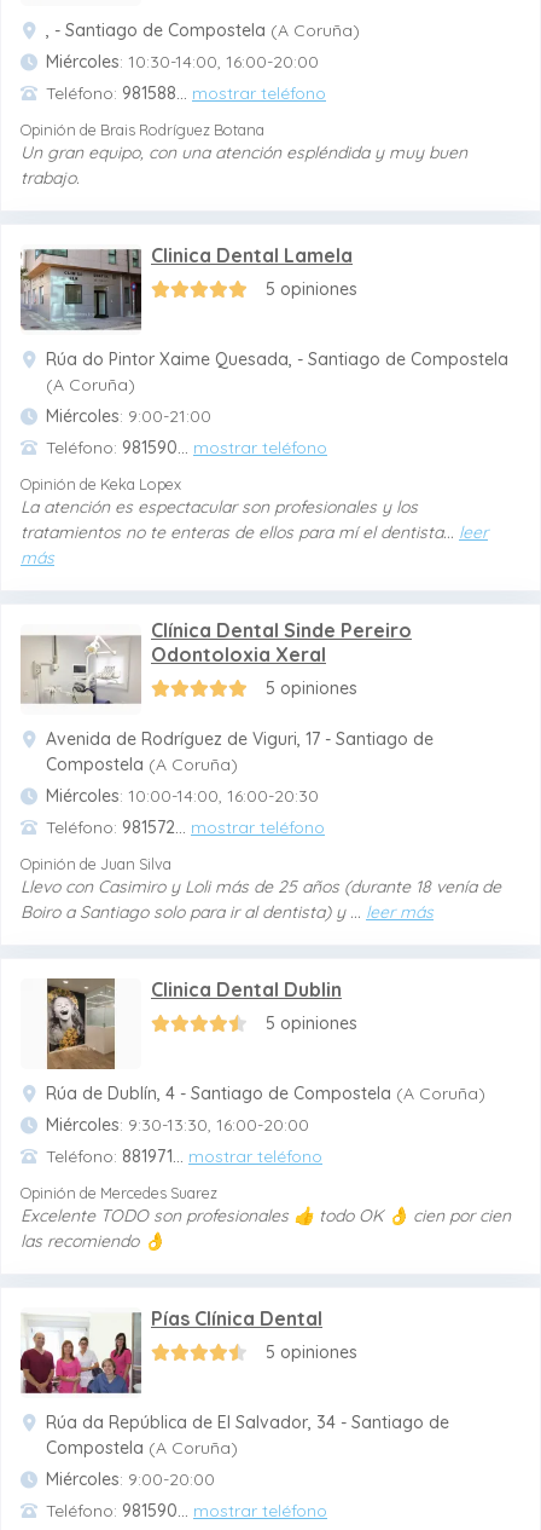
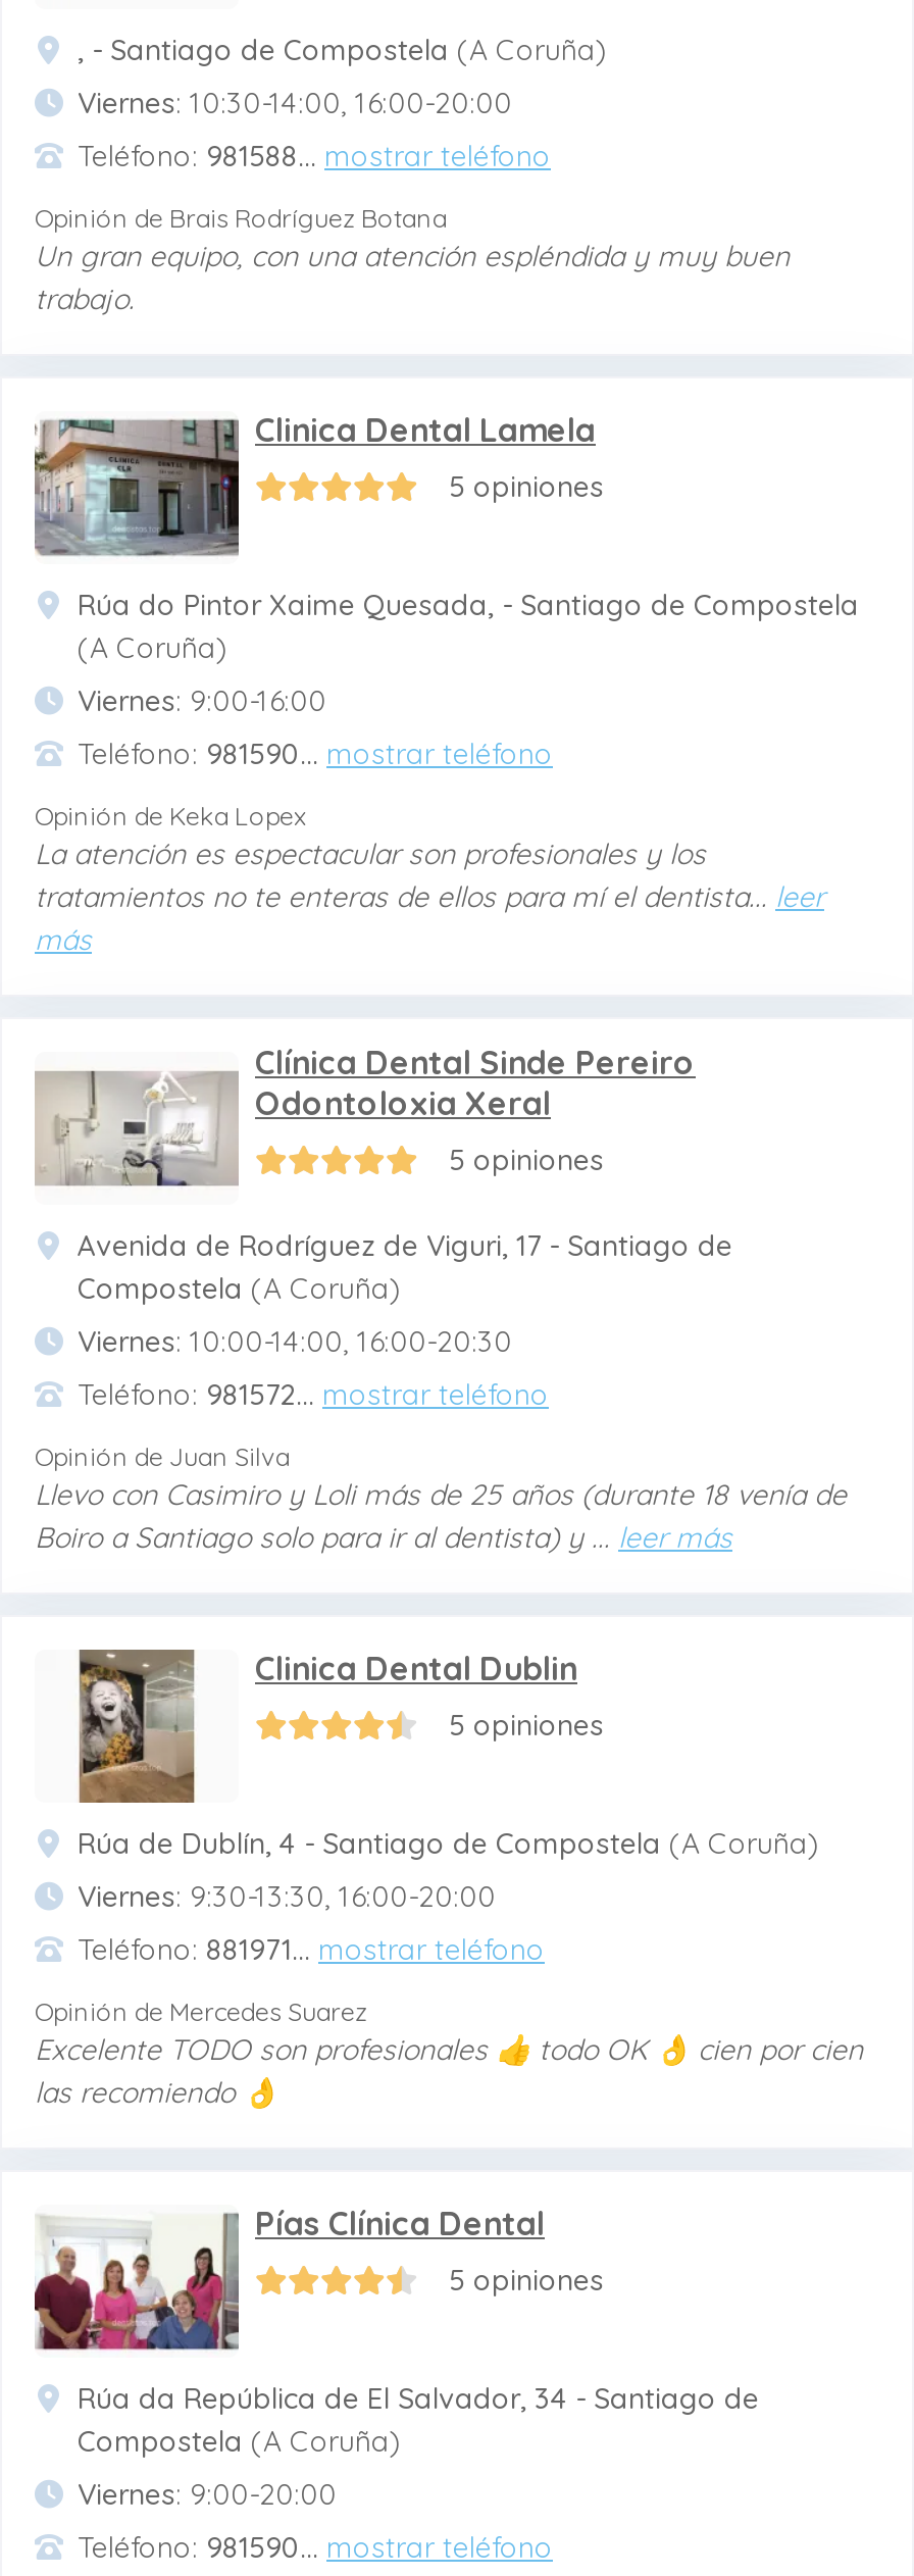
- Miércoles: 10:30-14:00, 16:00-20:00
+ Viernes: 10:30-14:00, 16:00-20:00

- Miércoles: 9:00-21:00
+ Viernes: 9:00-16:00

- Miércoles: 10:00-14:00, 16:00-20:30
+ Viernes: 10:00-14:00, 16:00-20:30

- Miércoles: 9:30-13:30, 16:00-20:00
+ Viernes: 9:30-13:30, 16:00-20:00

- Miércoles: 9:00-20:00
+ Viernes: 9:00-20:00
